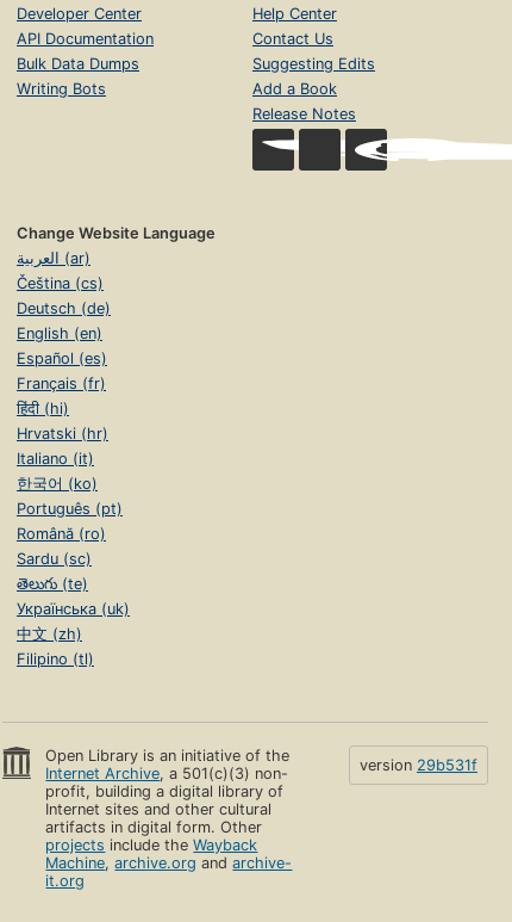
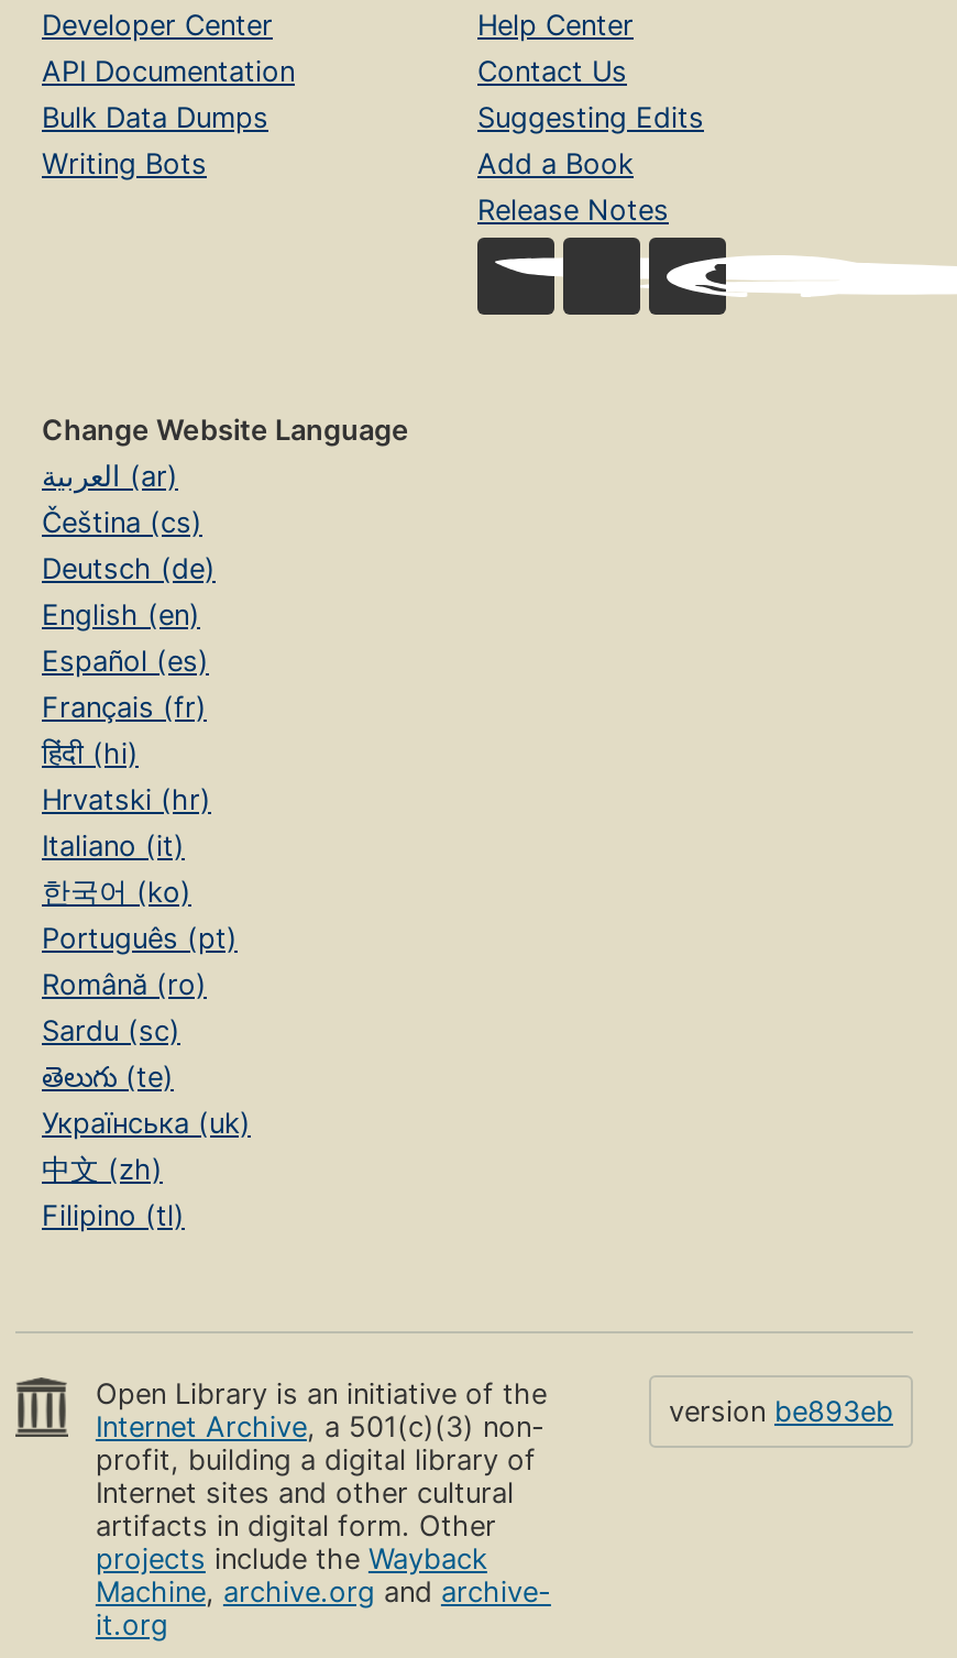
- version 29b531f
+ version be893eb
